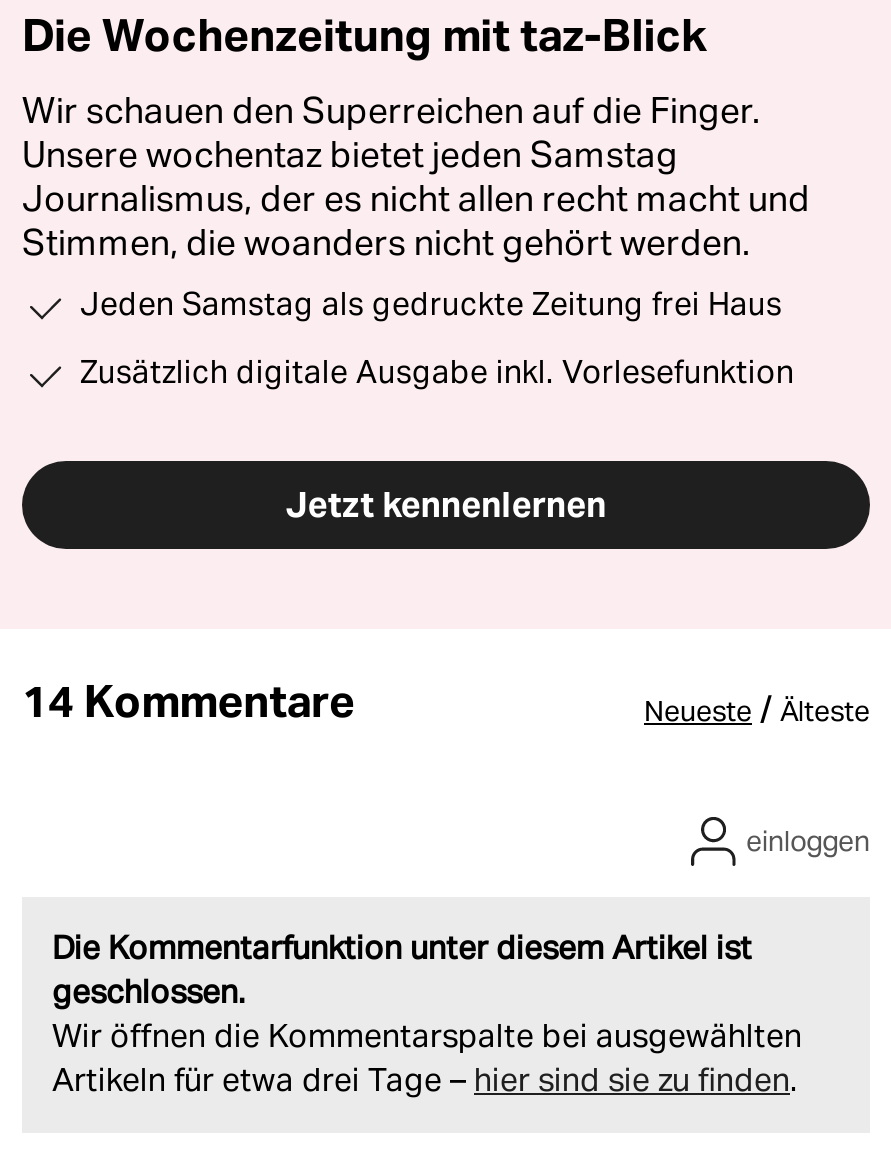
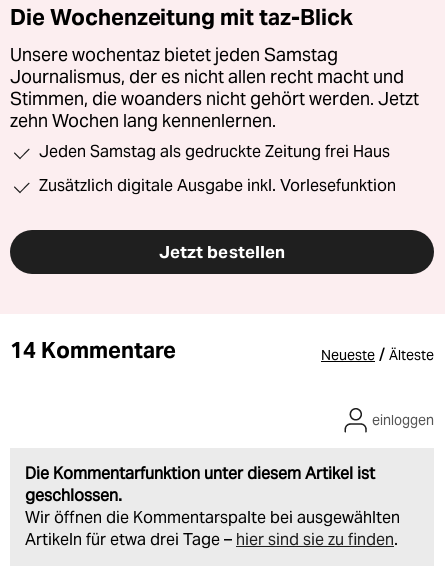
- Wir schauen den Superreichen auf die Finger.

moved up: Unsere wochentaz bietet jeden Samstag | Journalismus, der es nicht allen recht macht und

- Stimmen, die woanders nicht gehört werden.
+ Stimmen, die woanders nicht gehört werden. Jetzt
+ zehn Wochen lang kennenlernen.

- Jetzt kennenlernen
+ Jetzt bestellen
